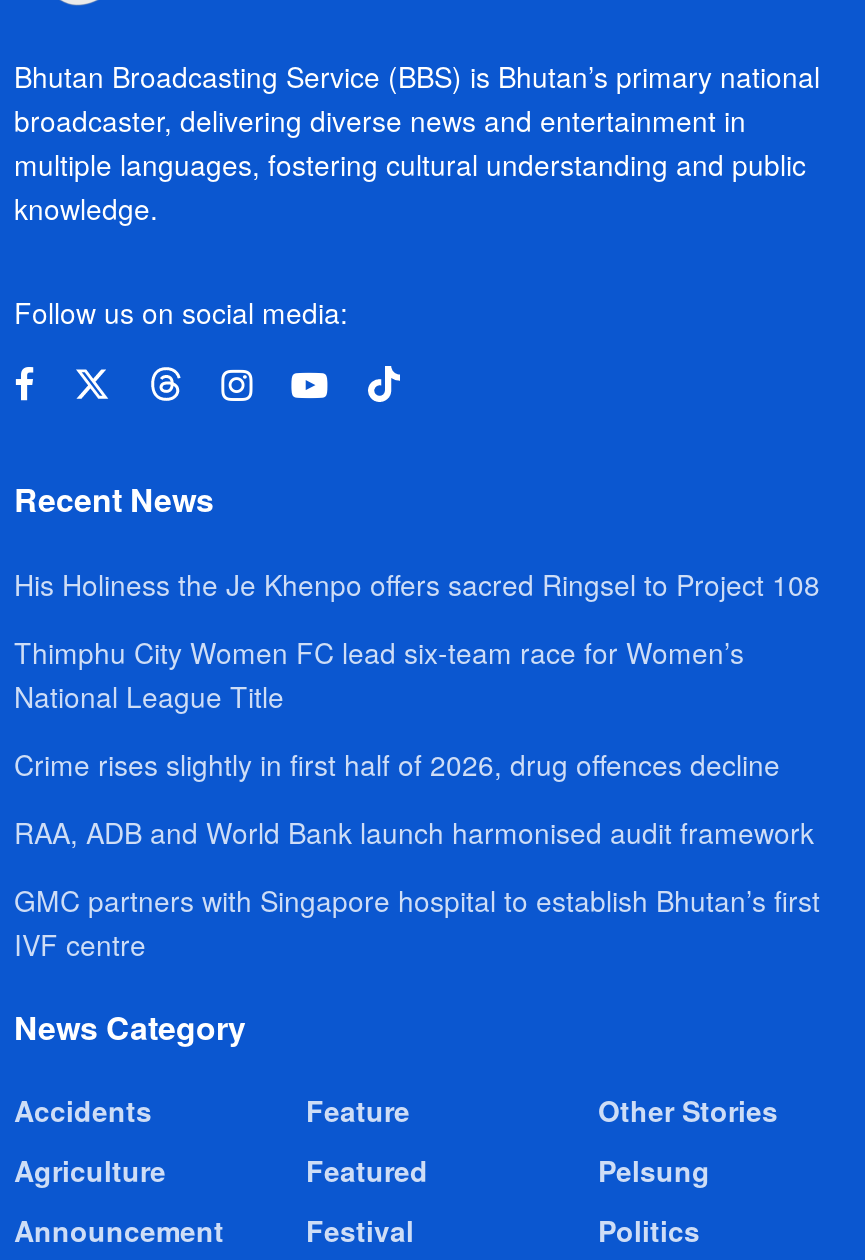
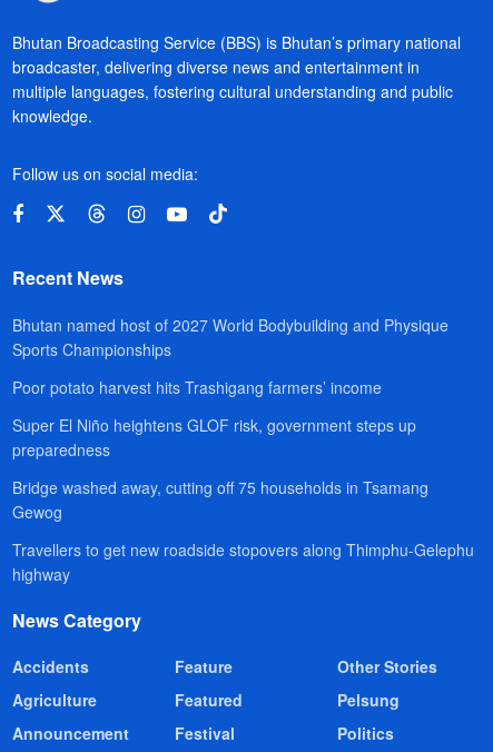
- His Holiness the Je Khenpo offers sacred Ringsel to Project 108
+ Bhutan named host of 2027 World Bodybuilding and Physique
+ Sports Championships

- Thimphu City Women FC lead six-team race for Women’s
- National League Title
+ Poor potato harvest hits Trashigang farmers’ income

- Crime rises slightly in first half of 2026, drug offences decline
+ Super El Niño heightens GLOF risk, government steps up
+ preparedness

- RAA, ADB and World Bank launch harmonised audit framework
+ Bridge washed away, cutting off 75 households in Tsamang
+ Gewog

- GMC partners with Singapore hospital to establish Bhutan’s first
- IVF centre
+ Travellers to get new roadside stopovers along Thimphu-Gelephu
+ highway
